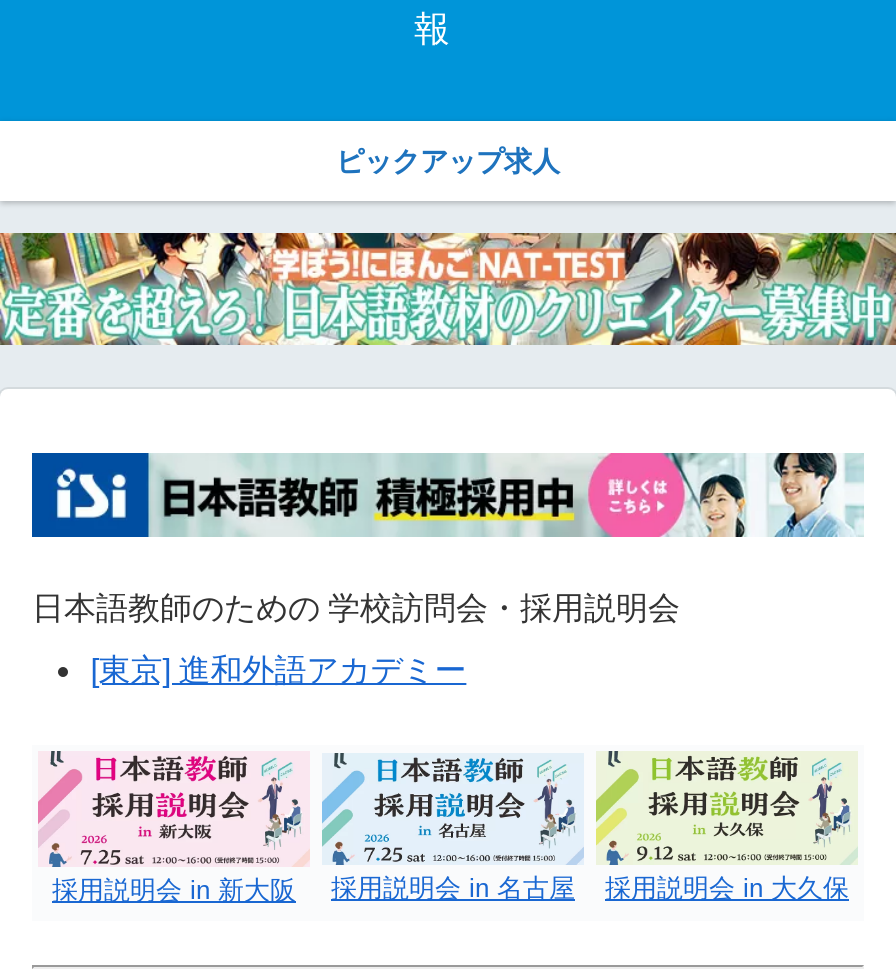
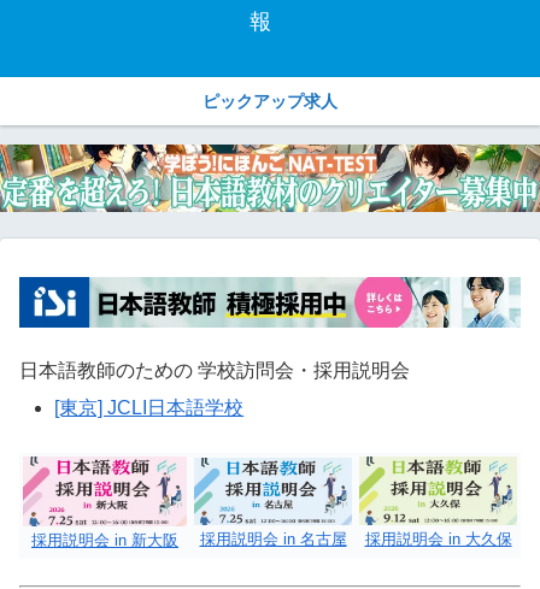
- [東京] 進和外語アカデミー
+ [東京] JCLI日本語学校
